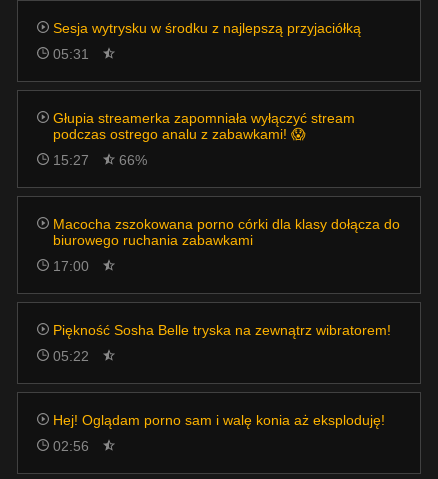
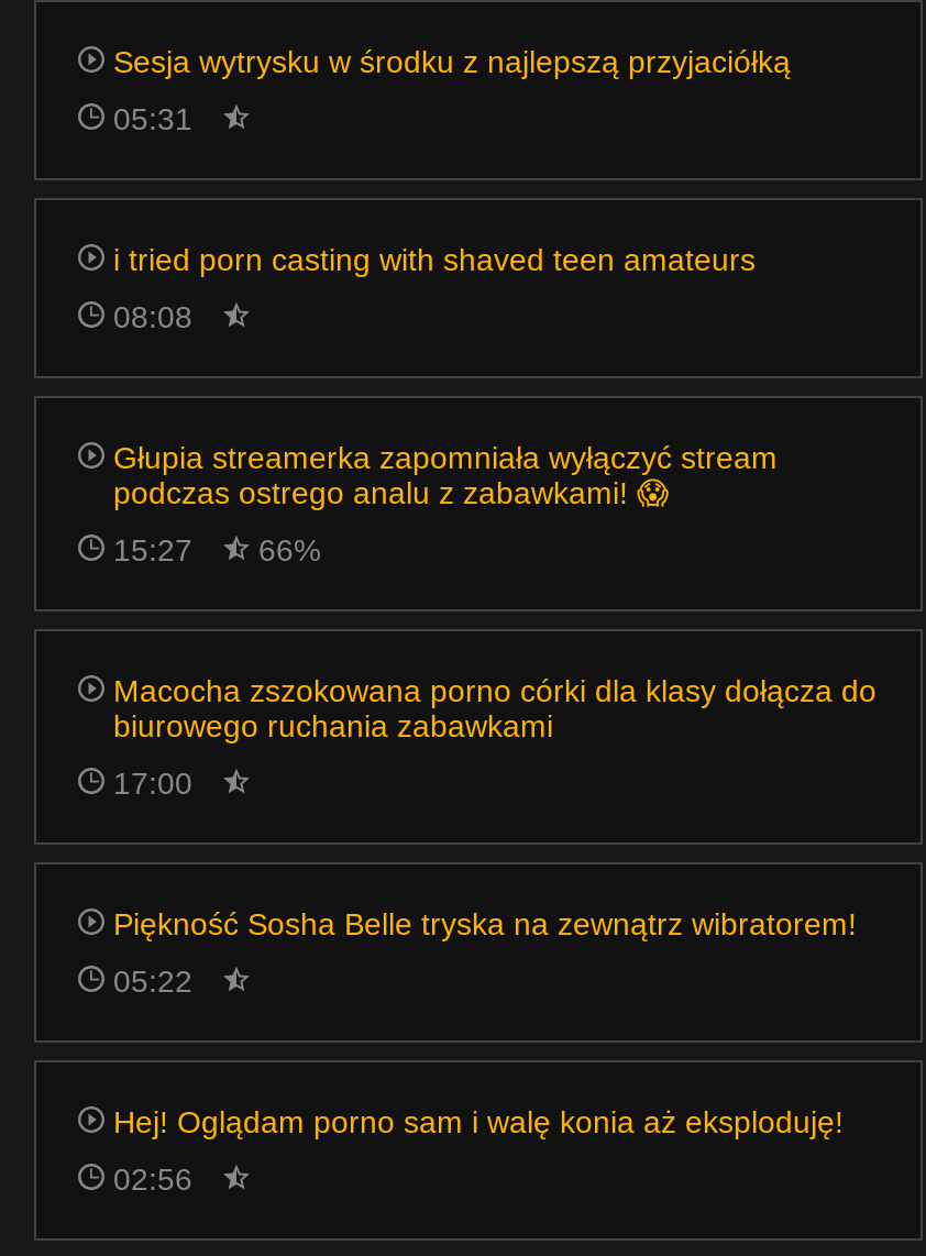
+ i tried porn casting with shaved teen amateurs
+ 08:08
